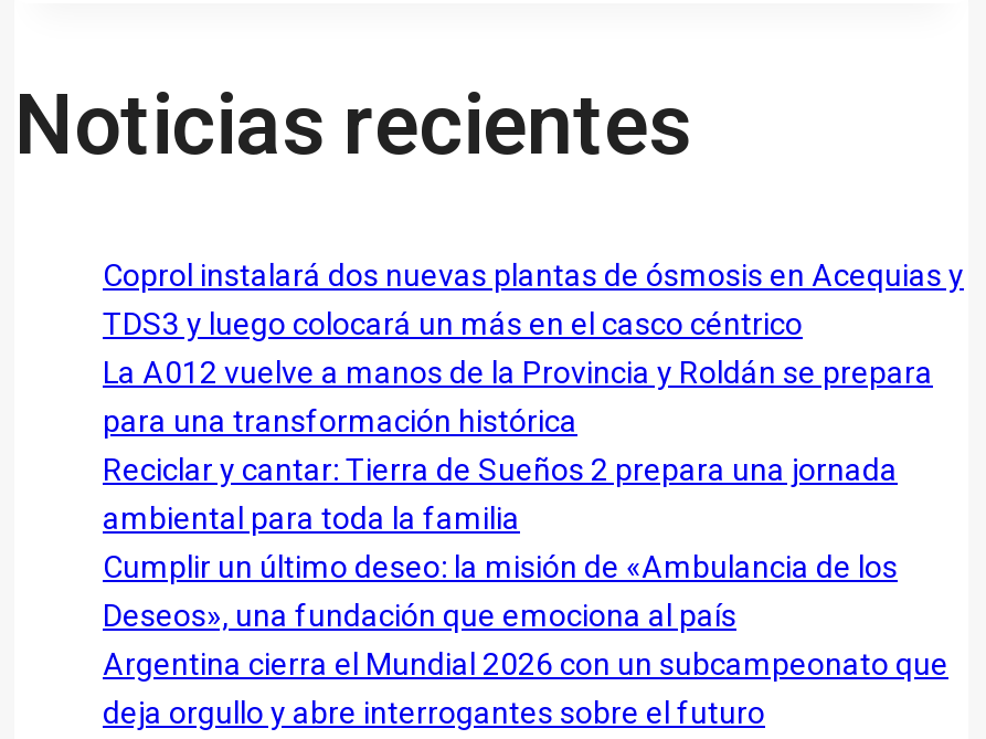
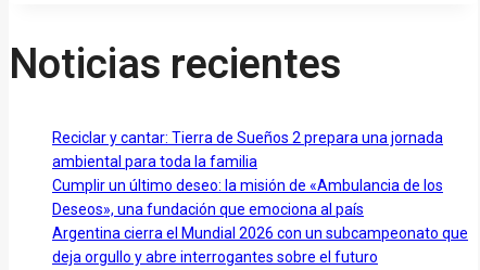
- Coprol instalará dos nuevas plantas de ósmosis en Acequias y
- TDS3 y luego colocará un más en el casco céntrico
- La A012 vuelve a manos de la Provincia y Roldán se prepara
- para una transformación histórica
